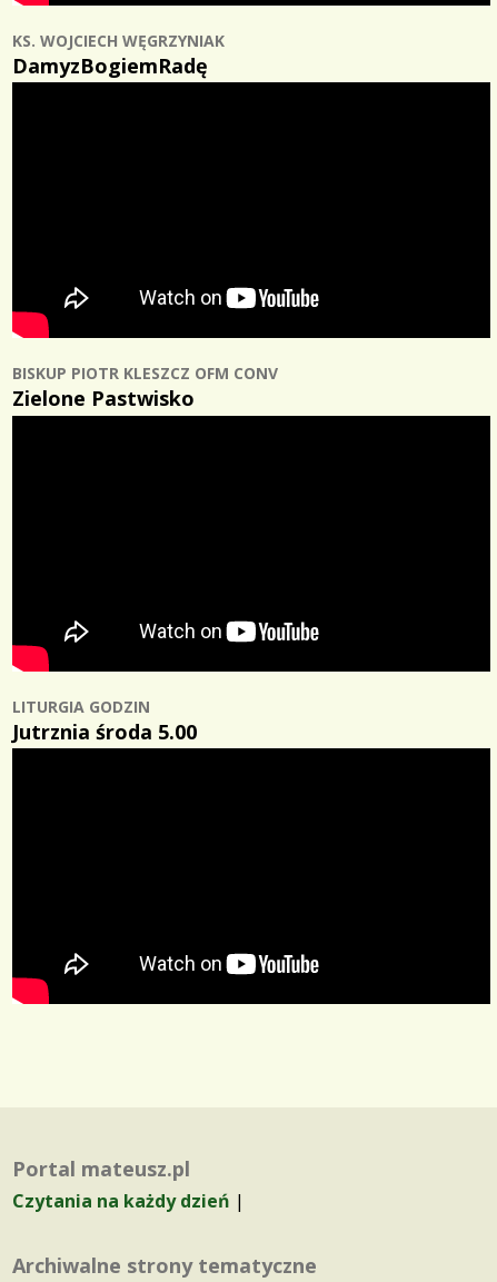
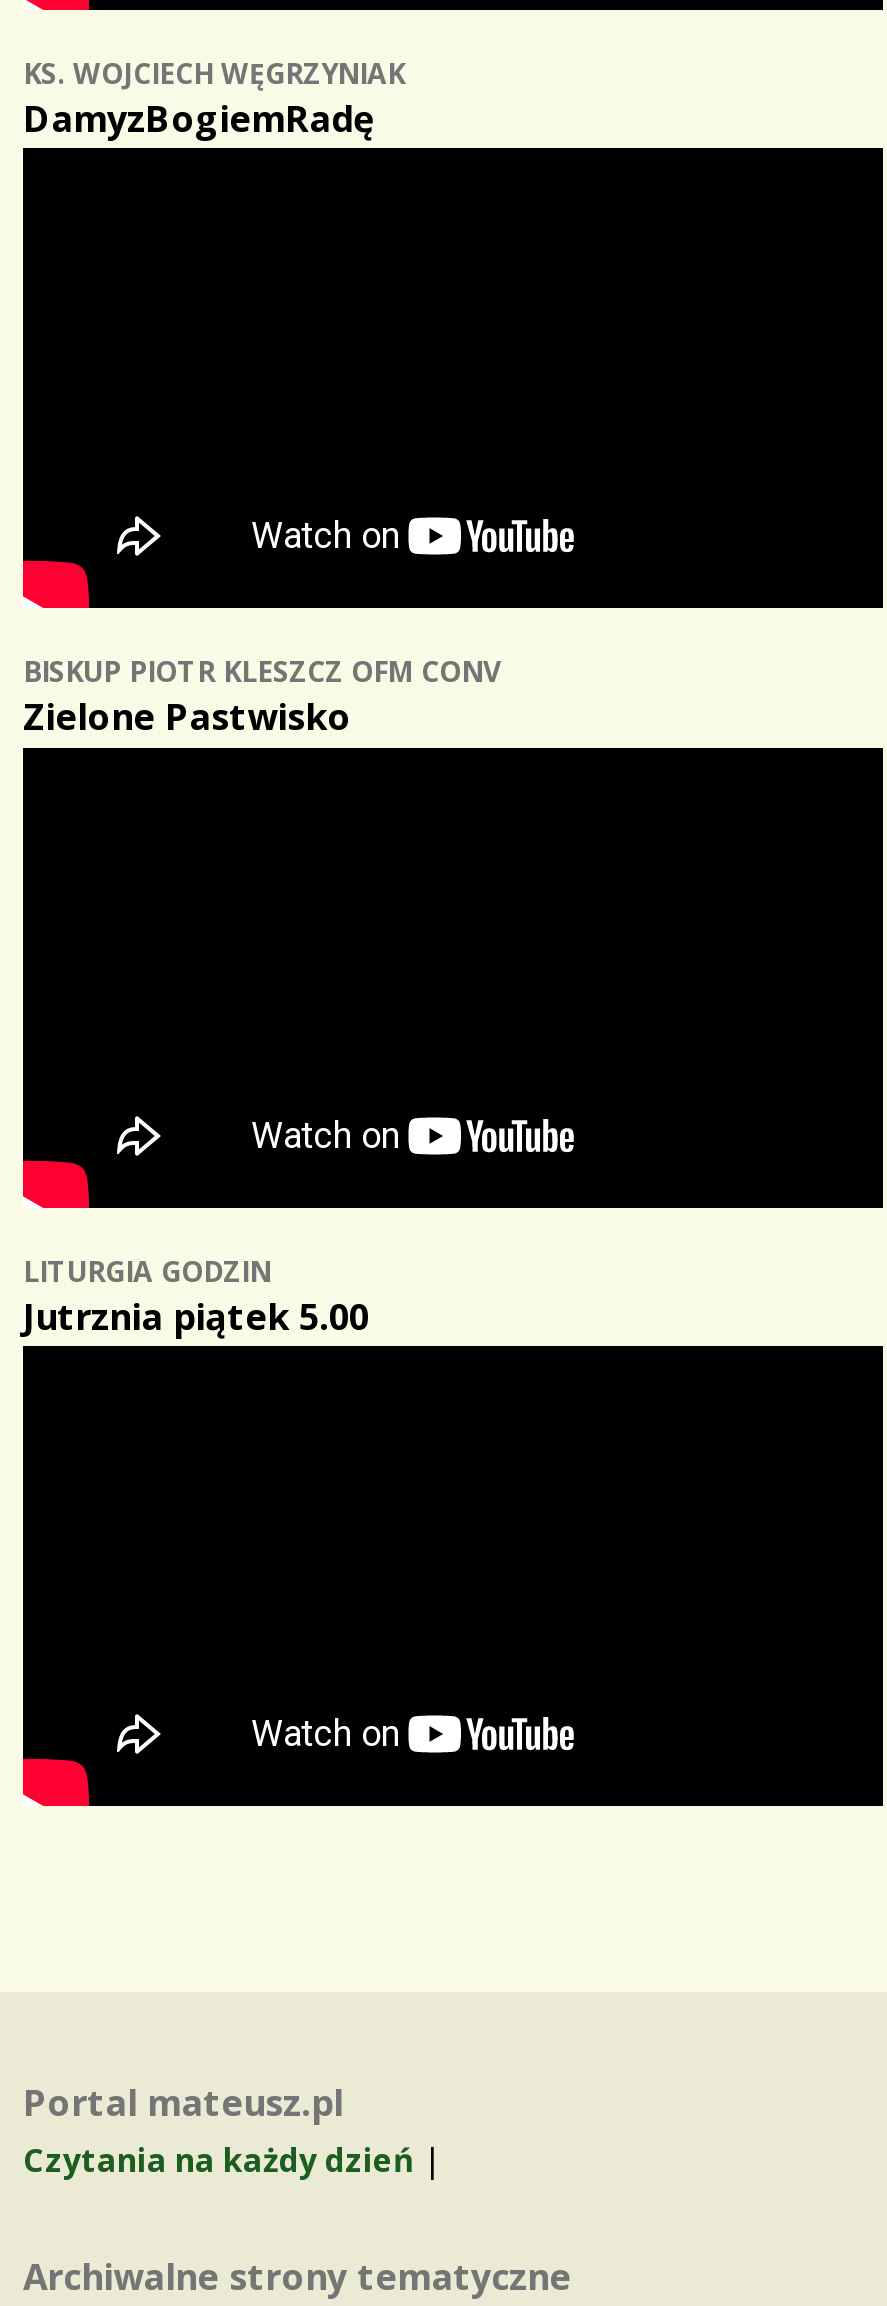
- Jutrznia środa 5.00
+ Jutrznia piątek 5.00
